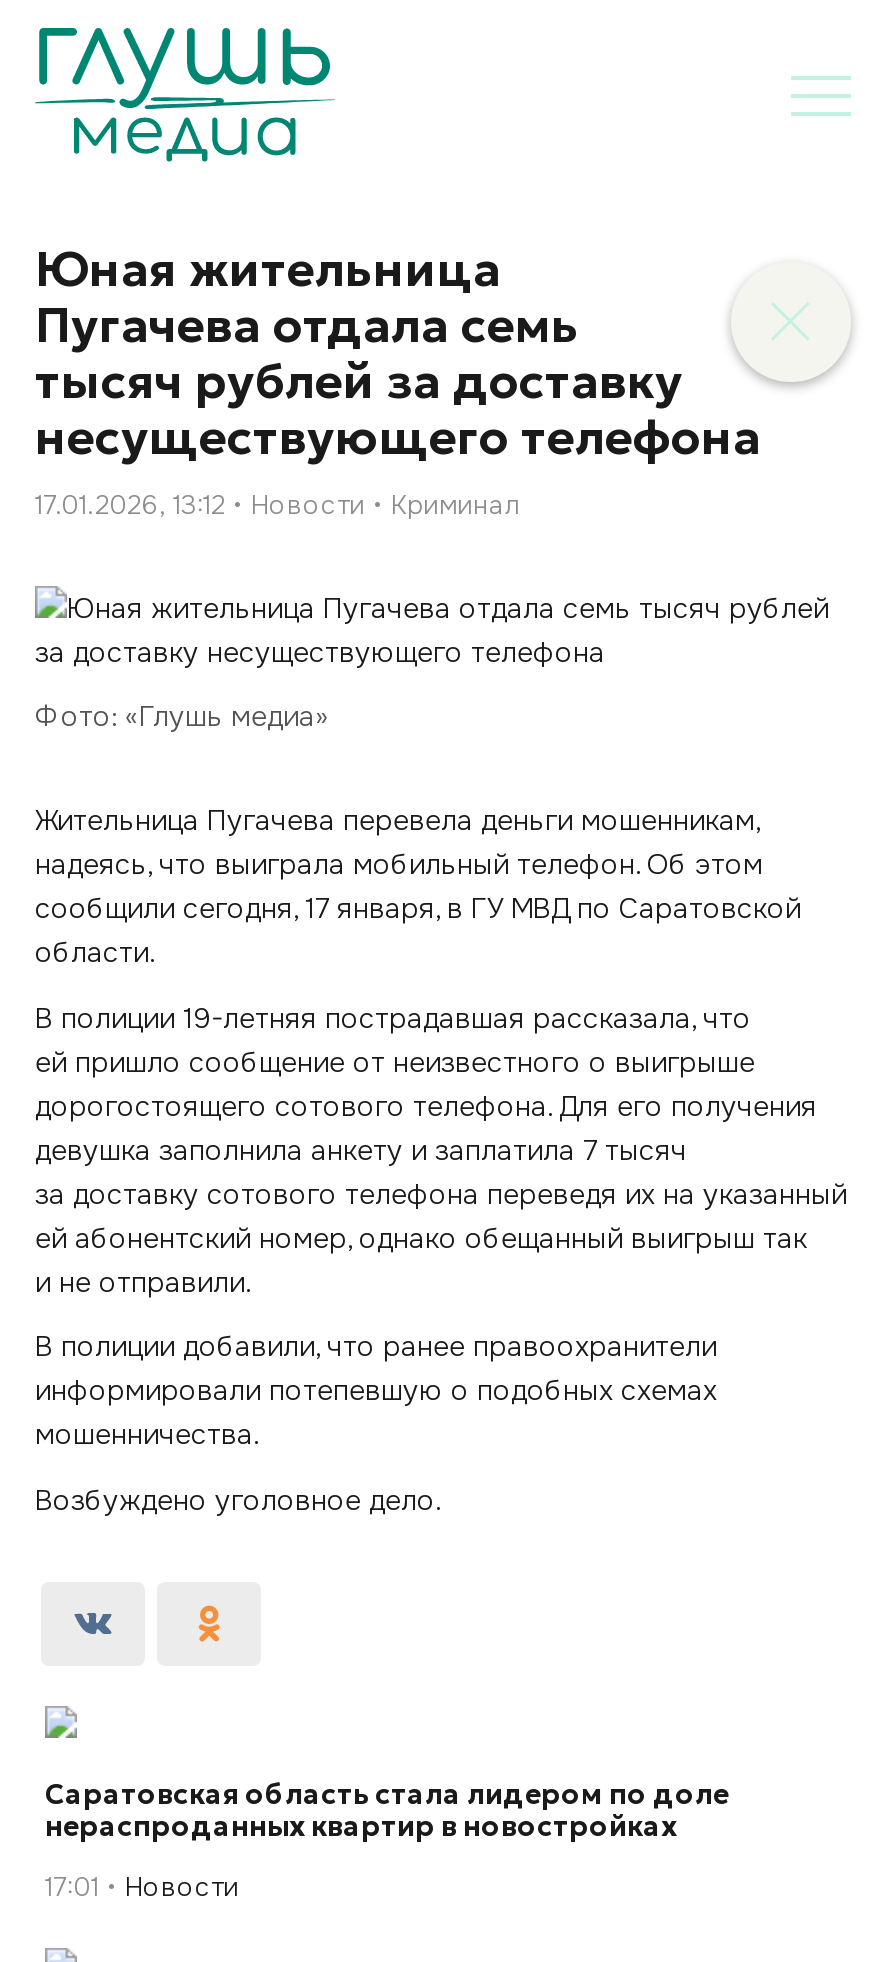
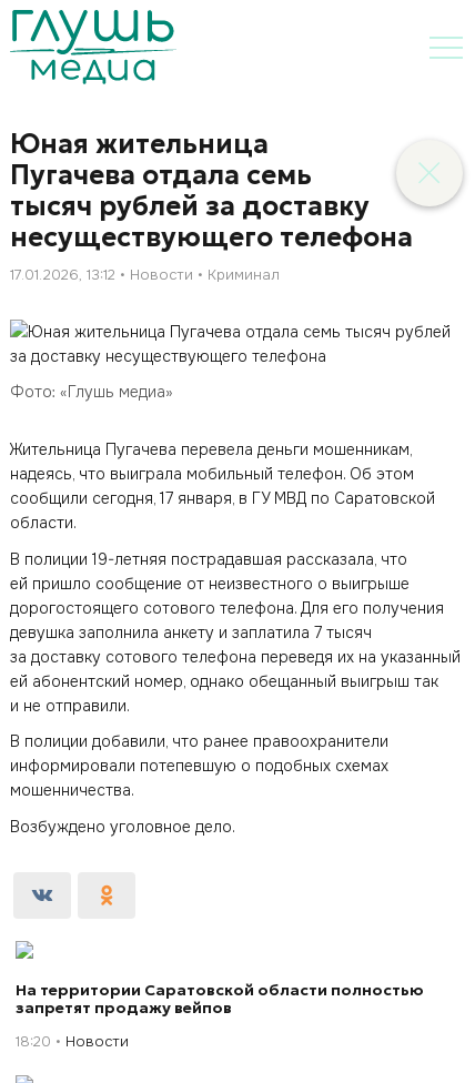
- Саратовская область стала лидером по доле
- нераспроданных квартир в новостройках
+ На территории Саратовской области полностью
+ запретят продажу вейпов

- 17:01 Новости
+ 18:20 Новости
